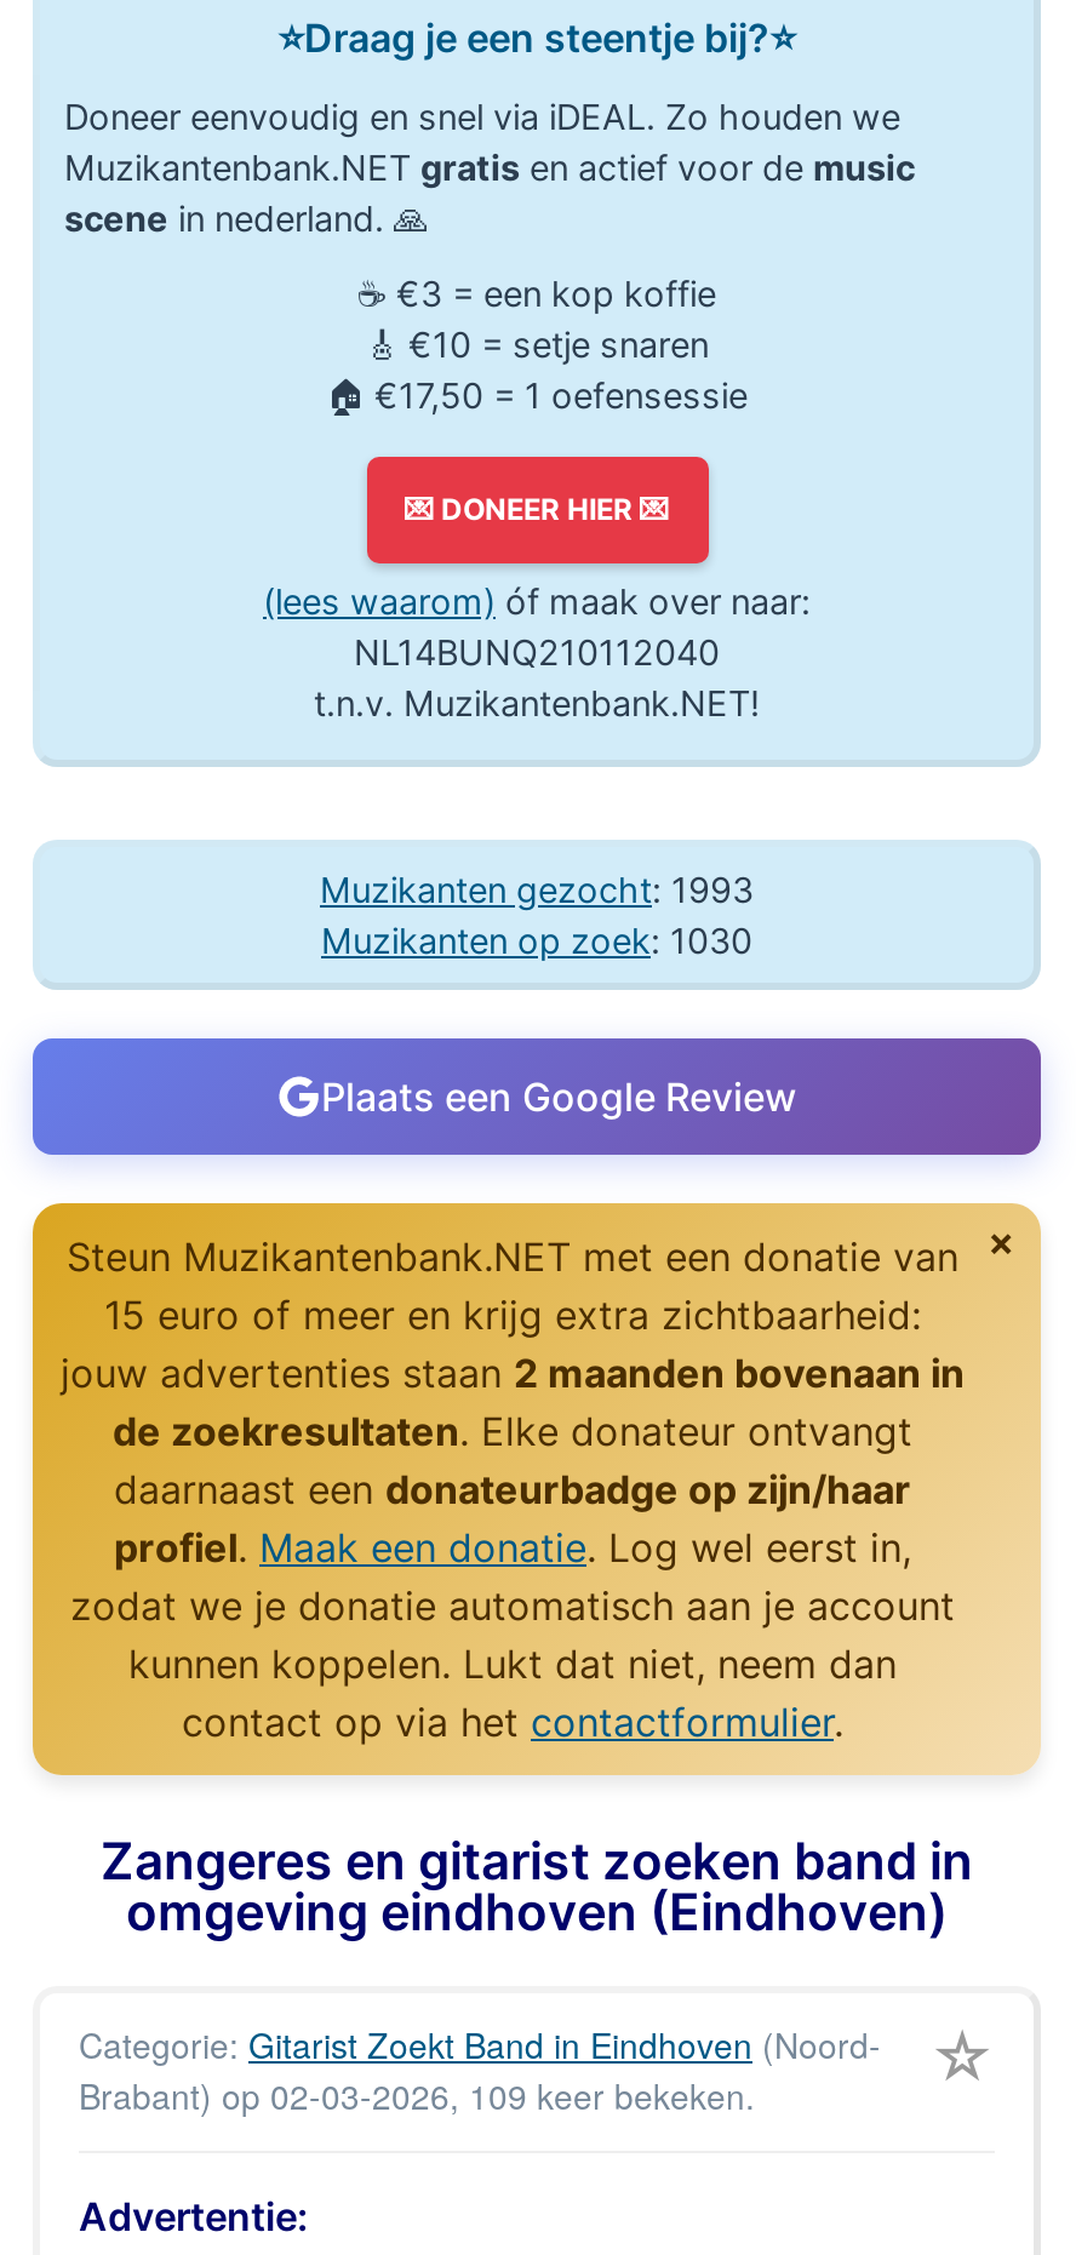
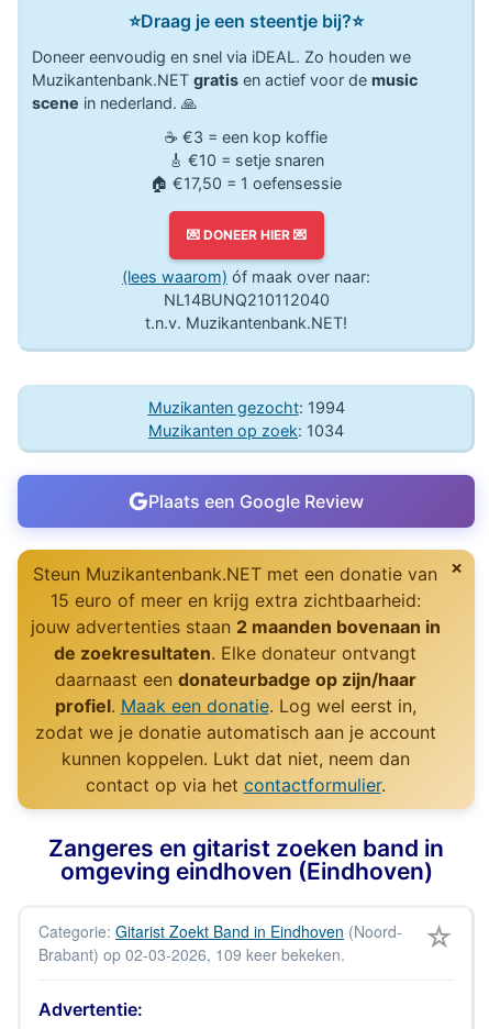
- Muzikanten gezocht: 1993
+ Muzikanten gezocht: 1994

- Muzikanten op zoek: 1030
+ Muzikanten op zoek: 1034
